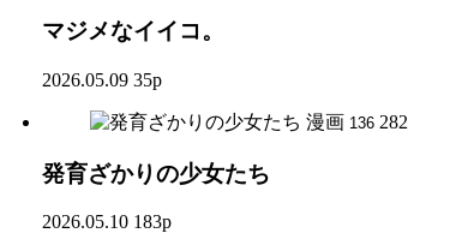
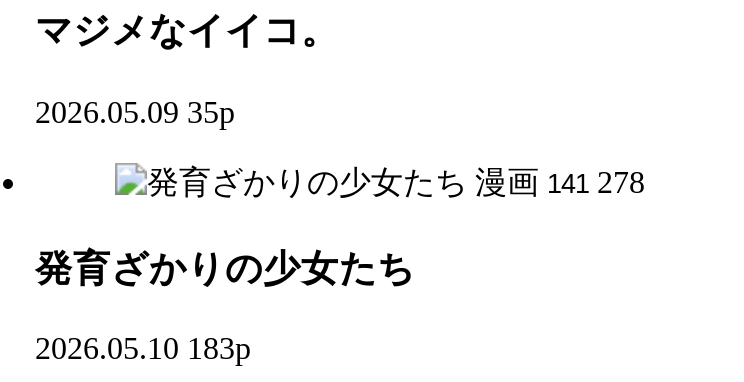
- 漫画 136 282
+ 漫画 141 278
